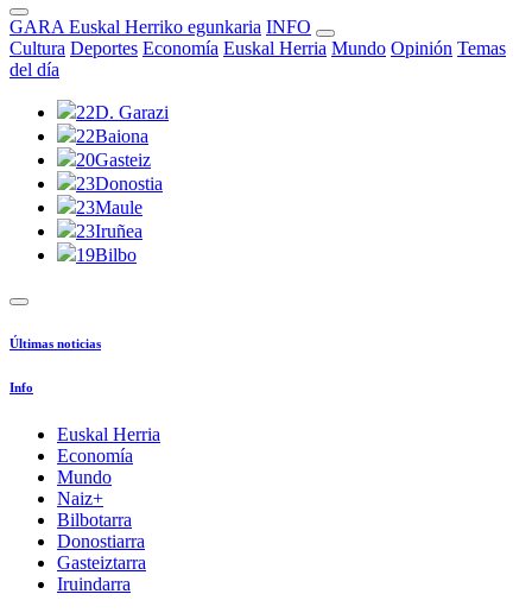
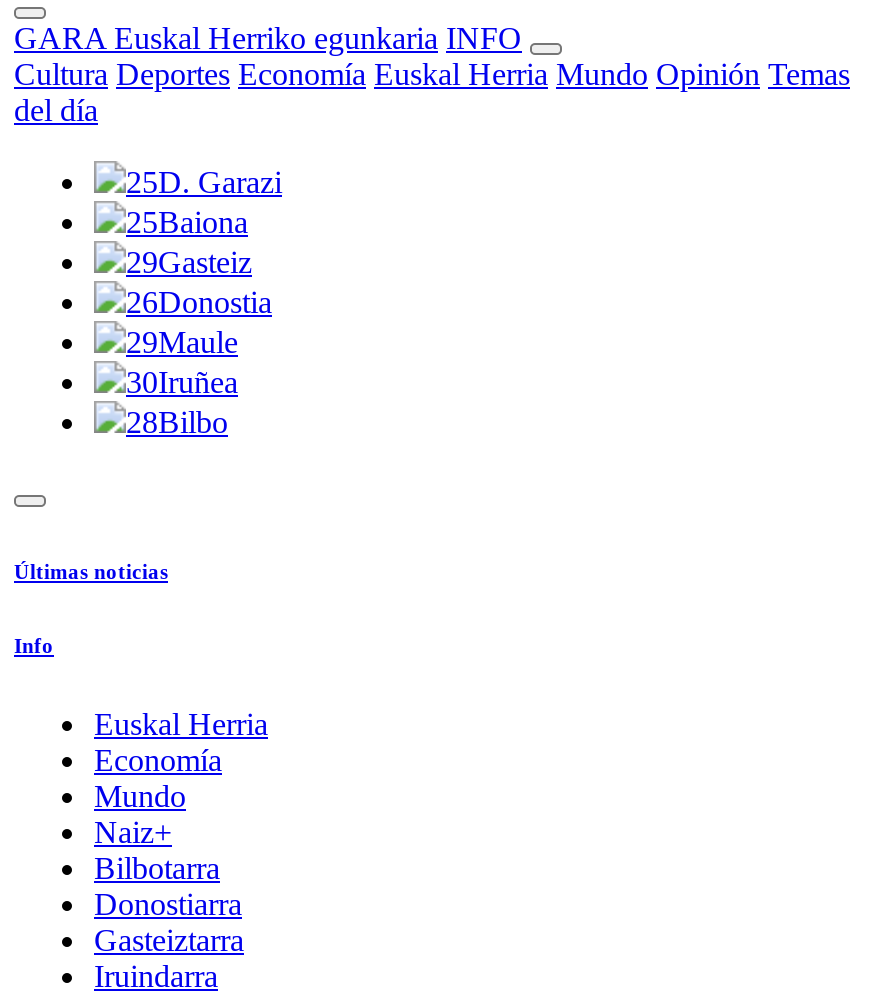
- 22D. Garazi
+ 25D. Garazi

- 22Baiona
+ 25Baiona

- 20Gasteiz
+ 29Gasteiz

- 23Donostia
+ 26Donostia

- 23Maule
+ 29Maule

- 23Iruñea
+ 30Iruñea

- 19Bilbo
+ 28Bilbo
